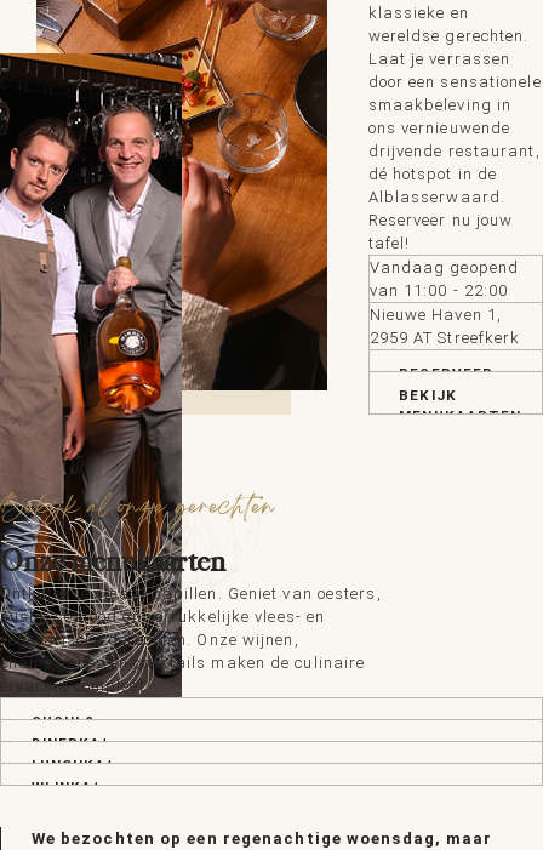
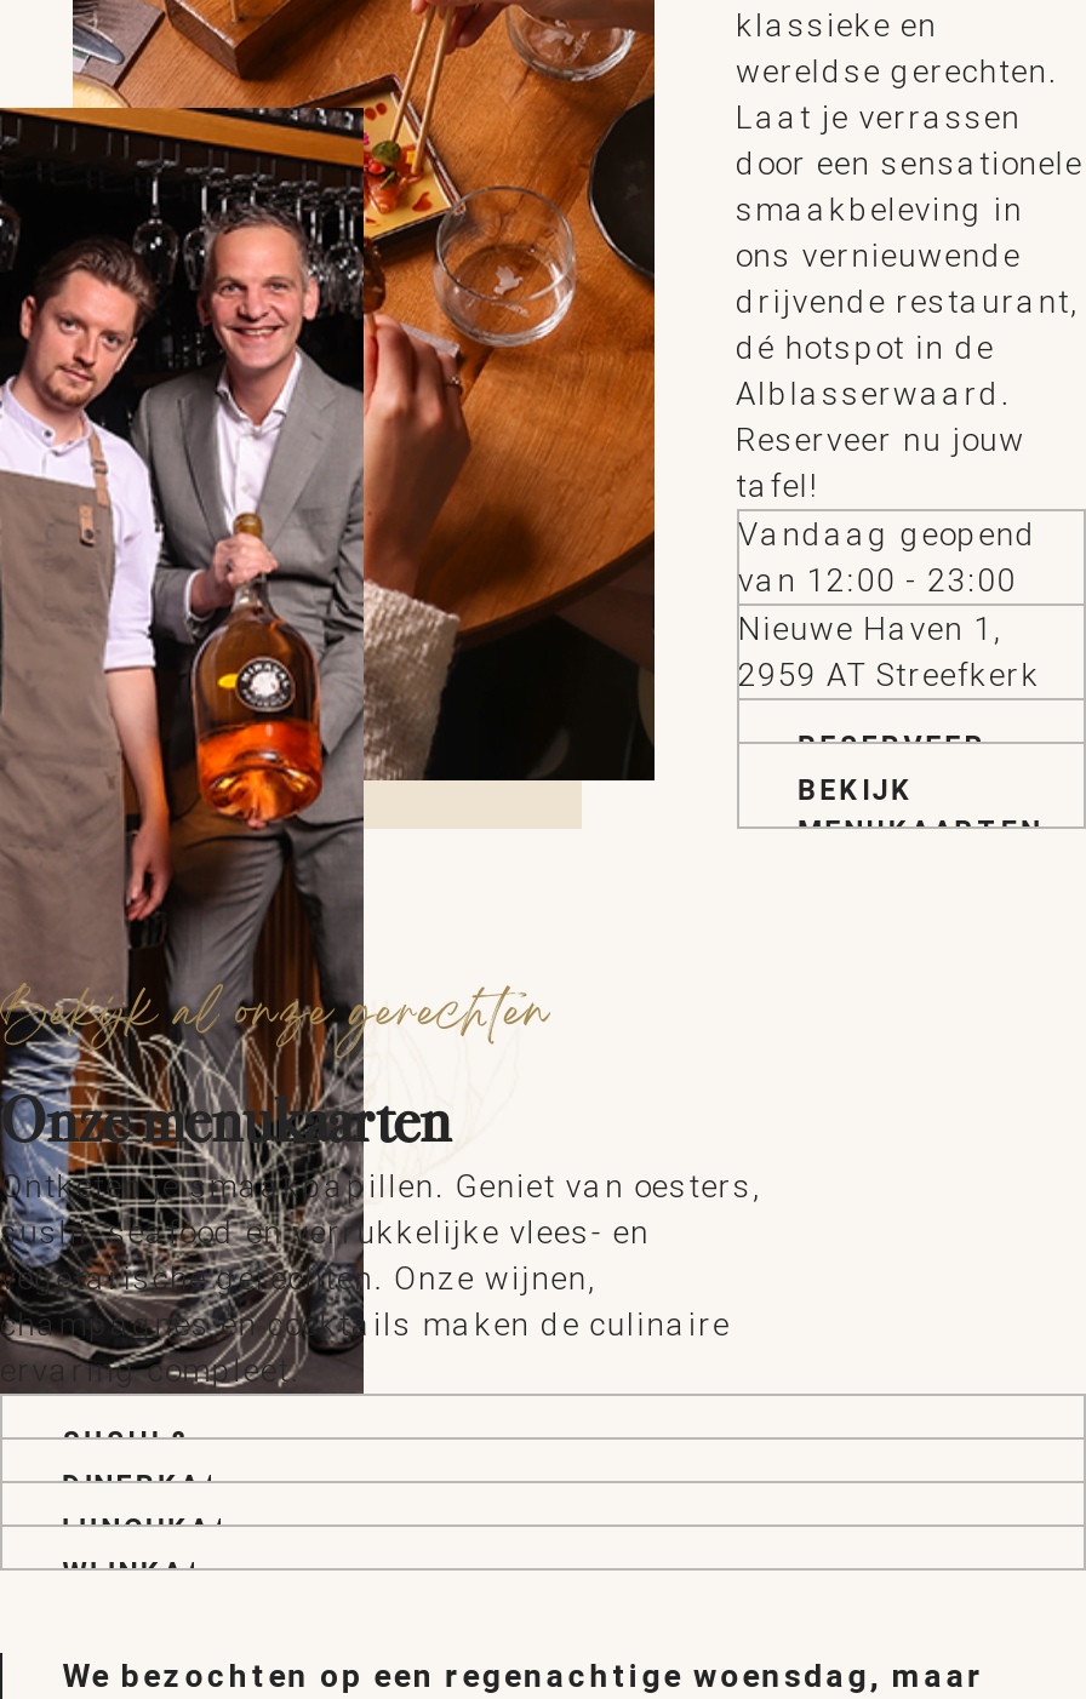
- van 11:00 - 22:00
+ van 12:00 - 23:00
